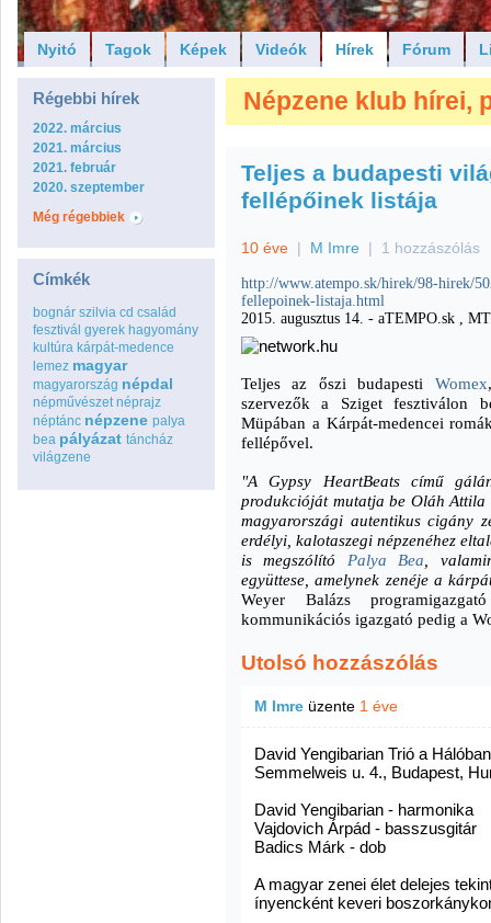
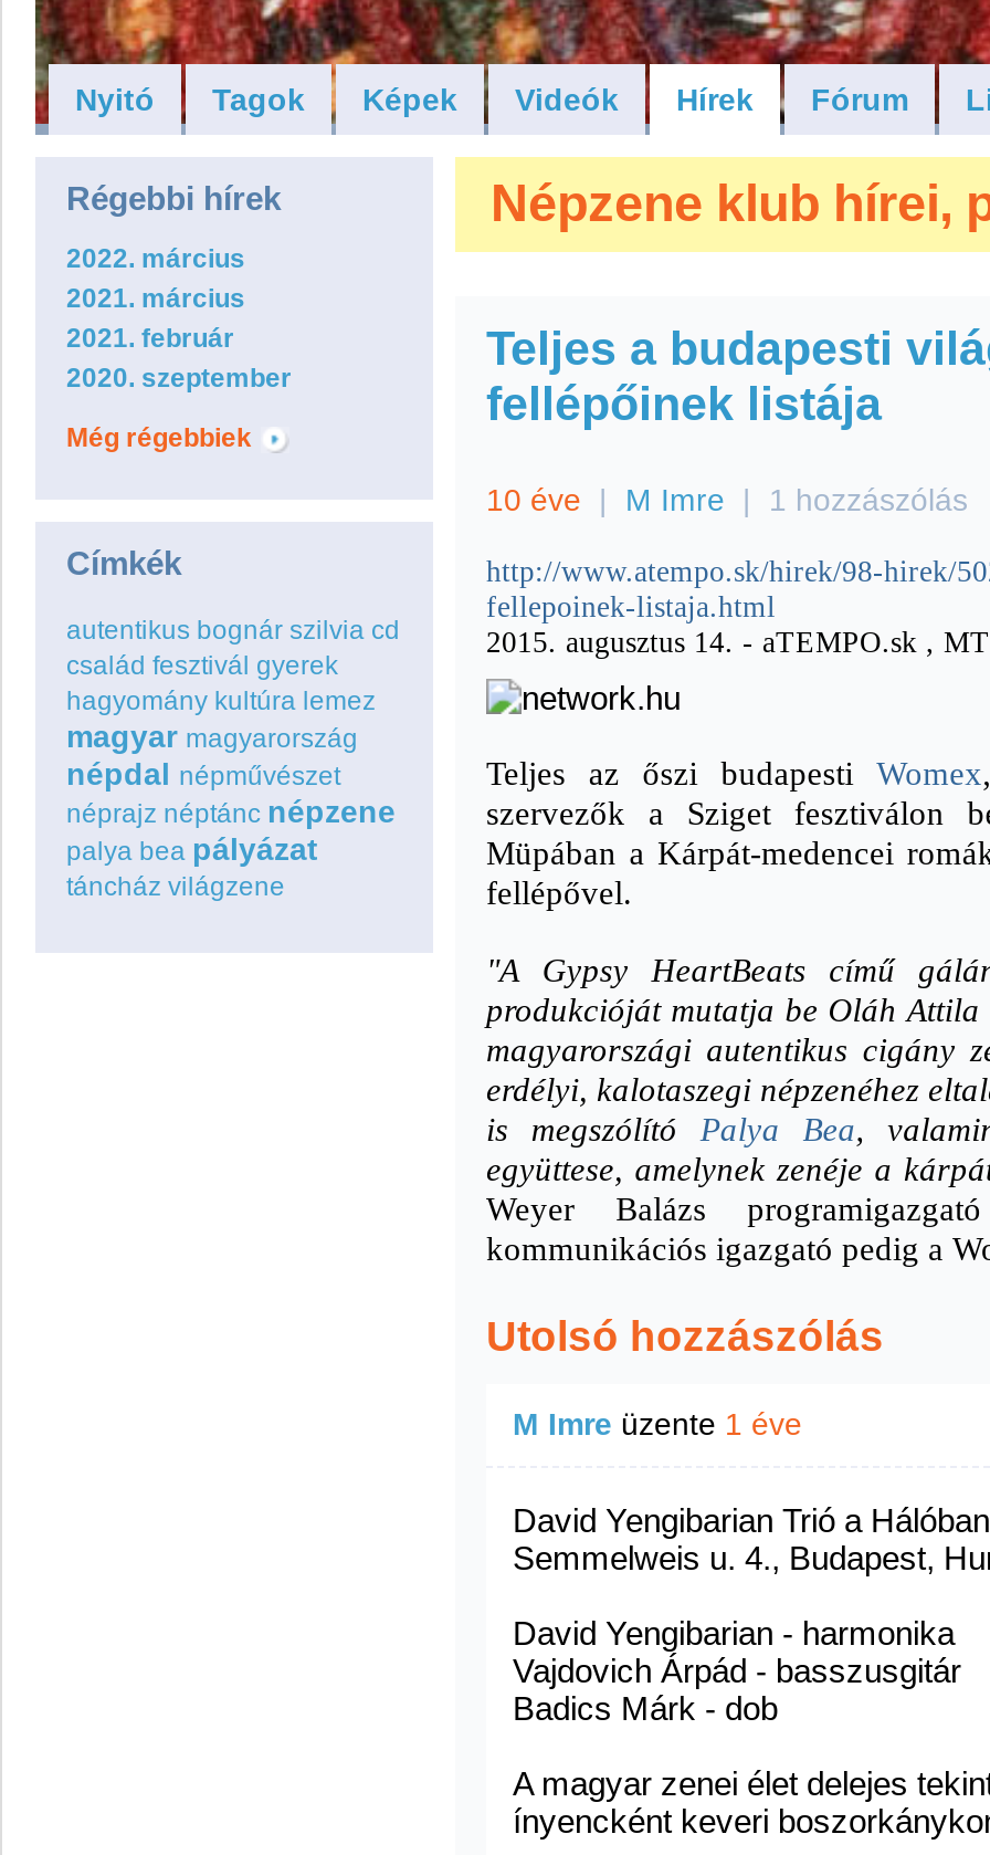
- bognár szilvia cd család
- fesztivál gyerek hagyomány
- kultúra kárpát-medence
- lemez magyar
- magyarország népdal
- népművészet néprajz
- néptánc népzene palya
- bea pályázat táncház
- világzene
+ autentikus bognár szilvia cd
+ család fesztivál gyerek
+ hagyomány kultúra lemez
+ magyar magyarország
+ népdal népművészet
+ néprajz néptánc népzene
+ palya bea pályázat
+ táncház világzene
